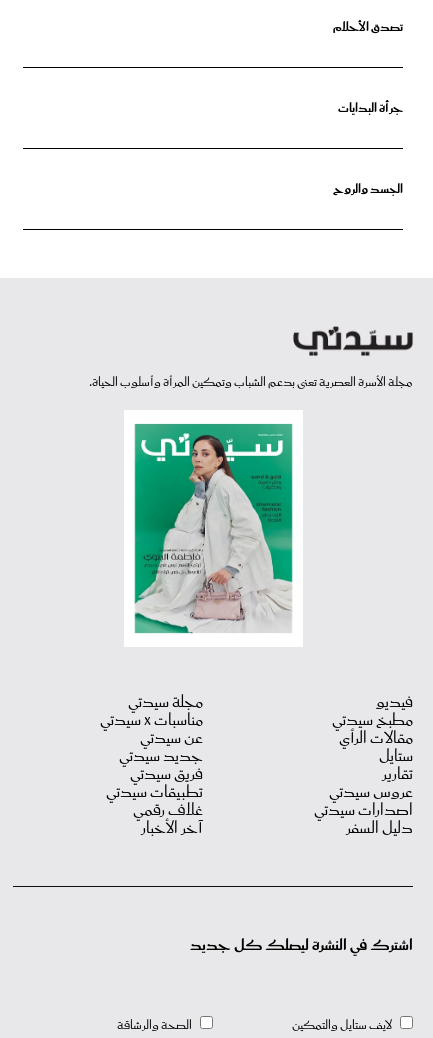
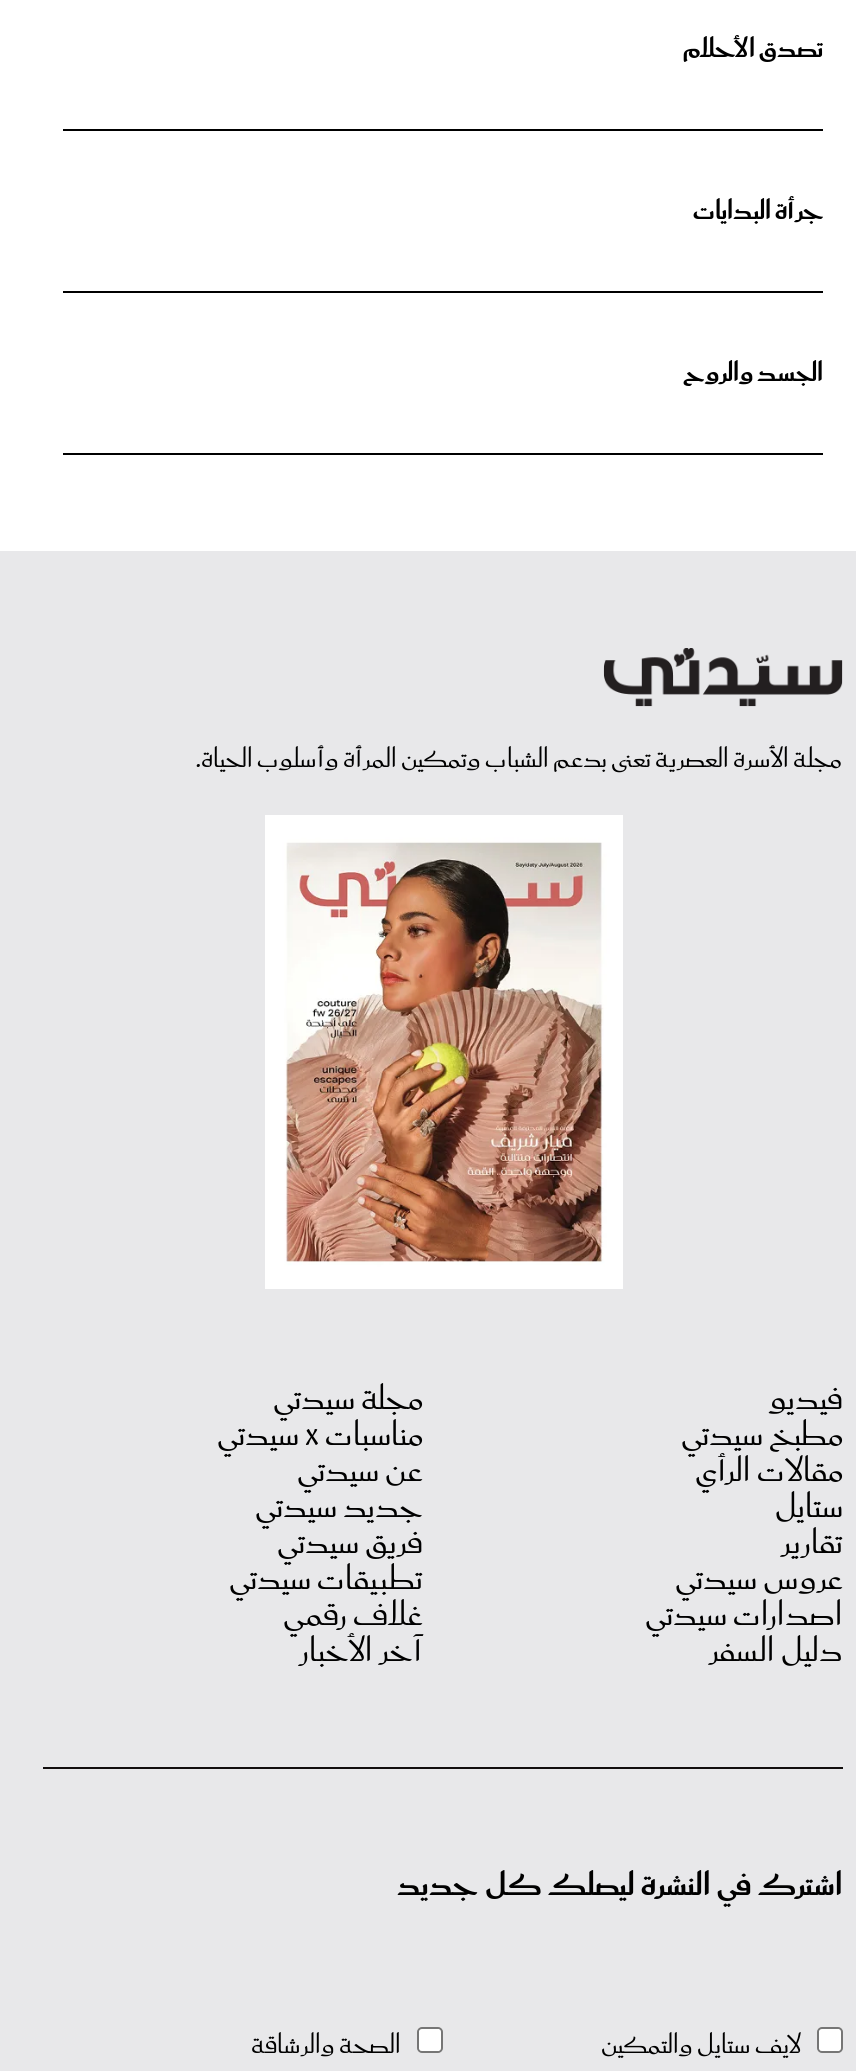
- [image]
+ [image]
